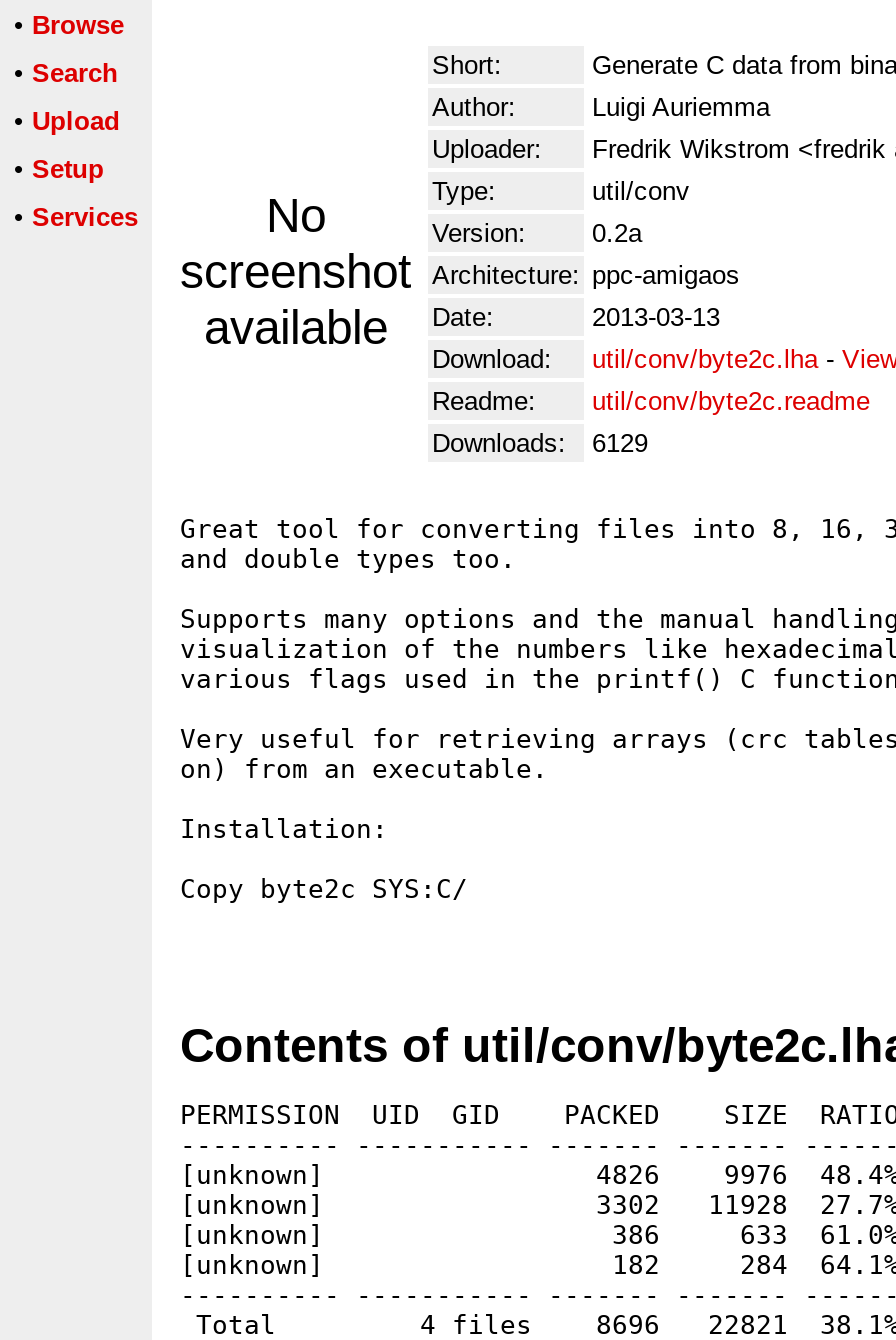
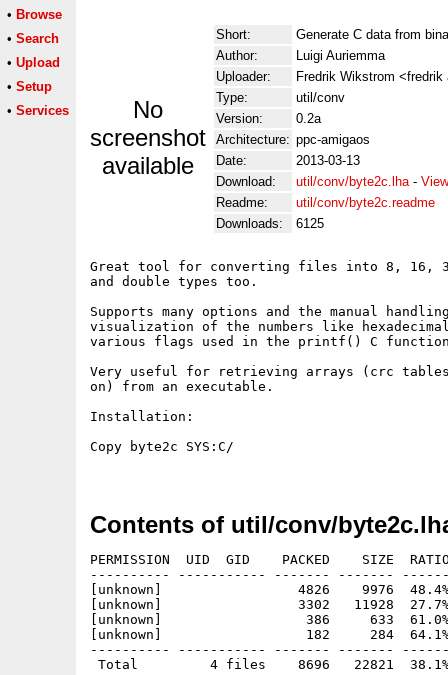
- Downloads: 6129
+ Downloads: 6125
